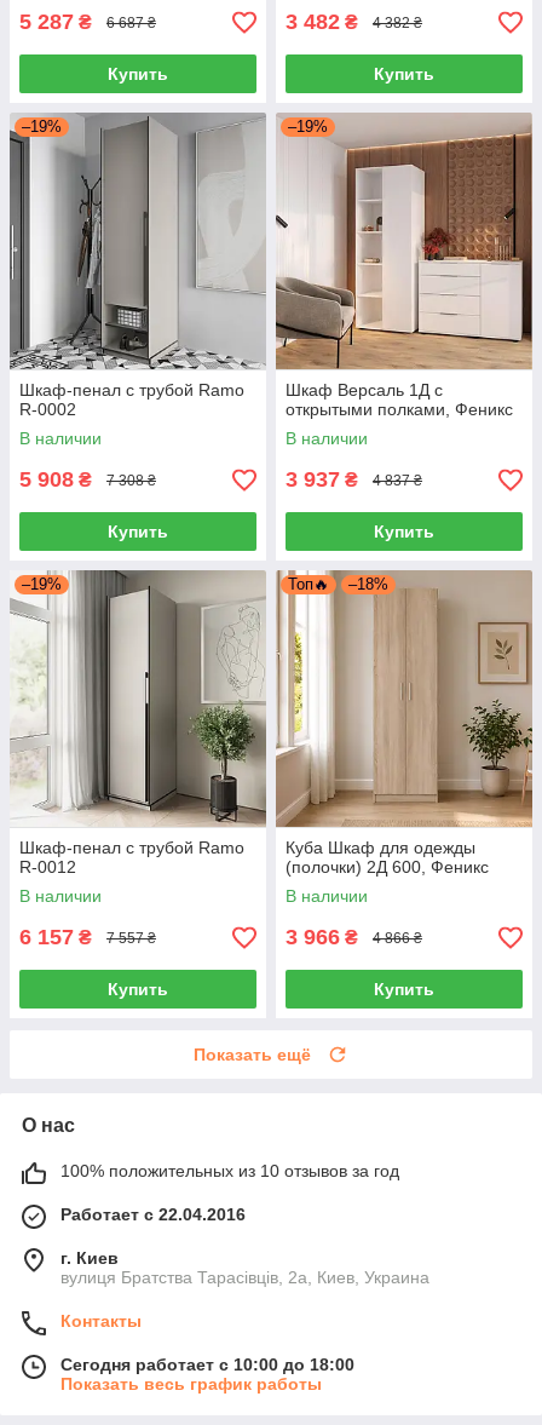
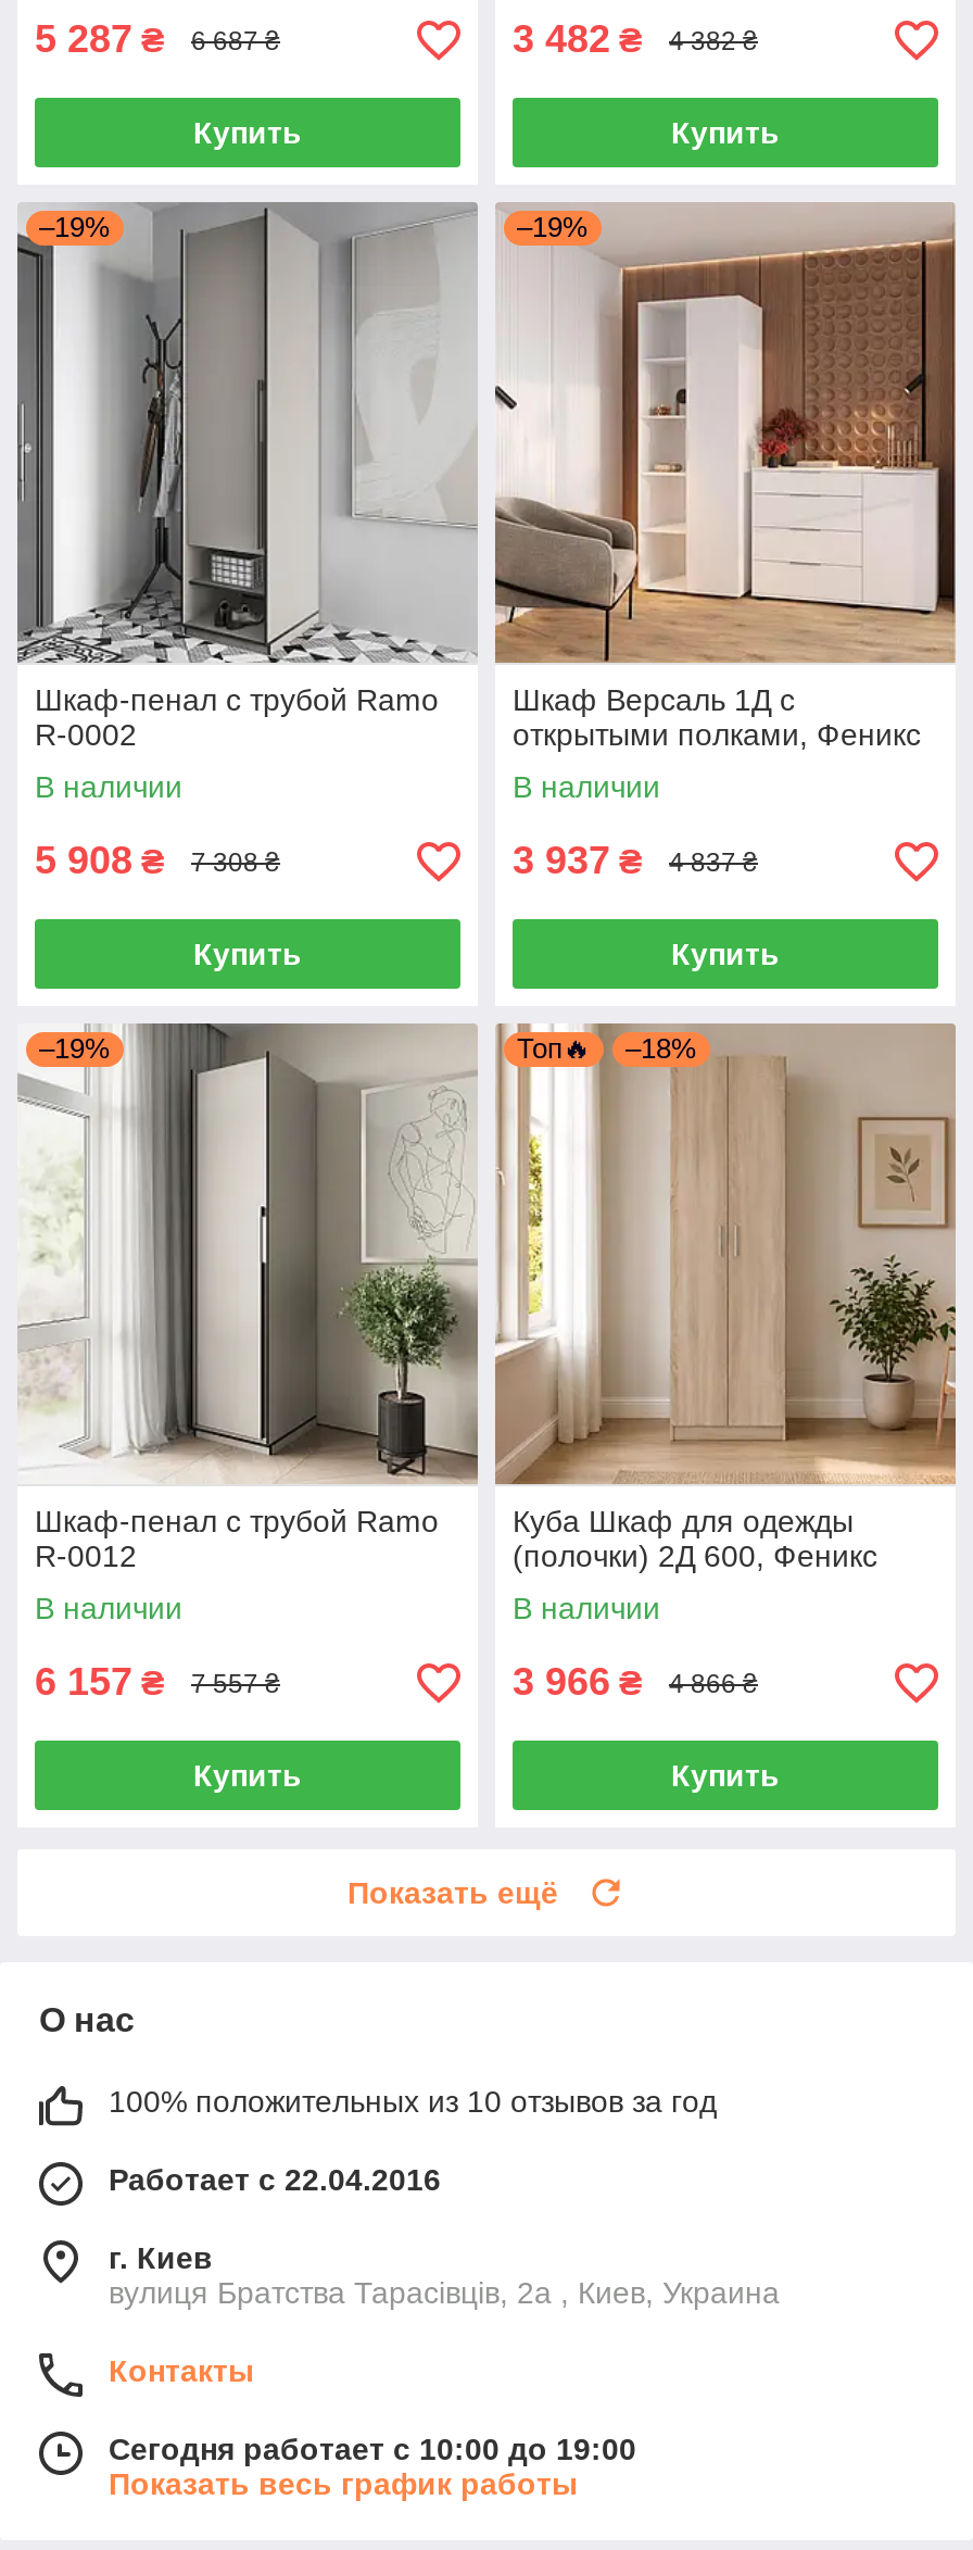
- вулиця Братства Тарасівців, 2а, Киев, Украина
+ вулиця Братства Тарасівців, 2а , Киев, Украина

- Сегодня работает с 10:00 до 18:00
+ Сегодня работает с 10:00 до 19:00
